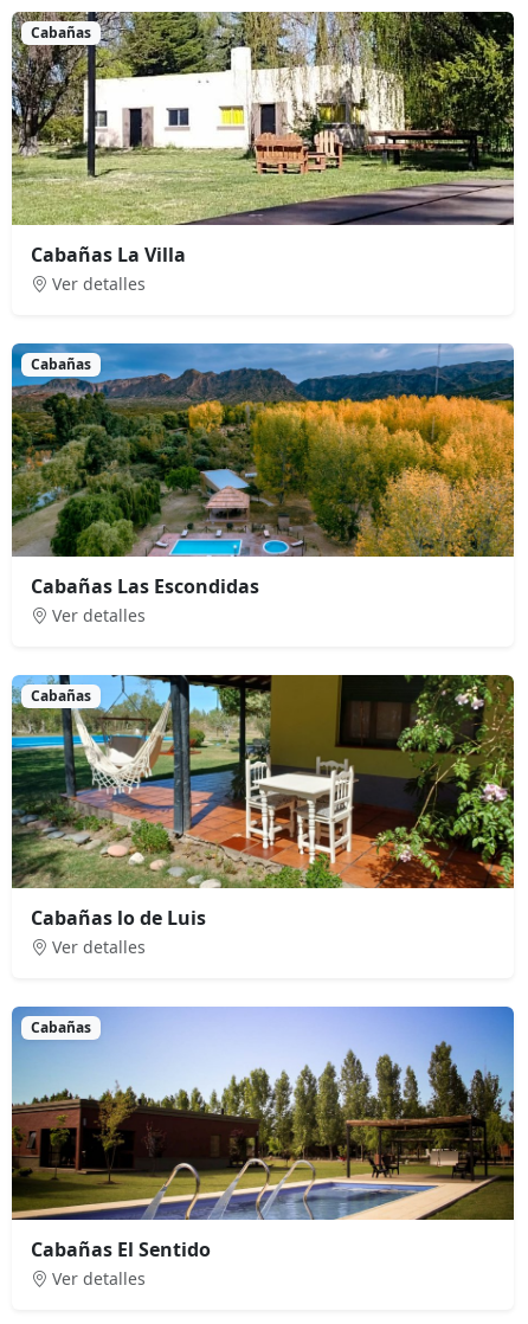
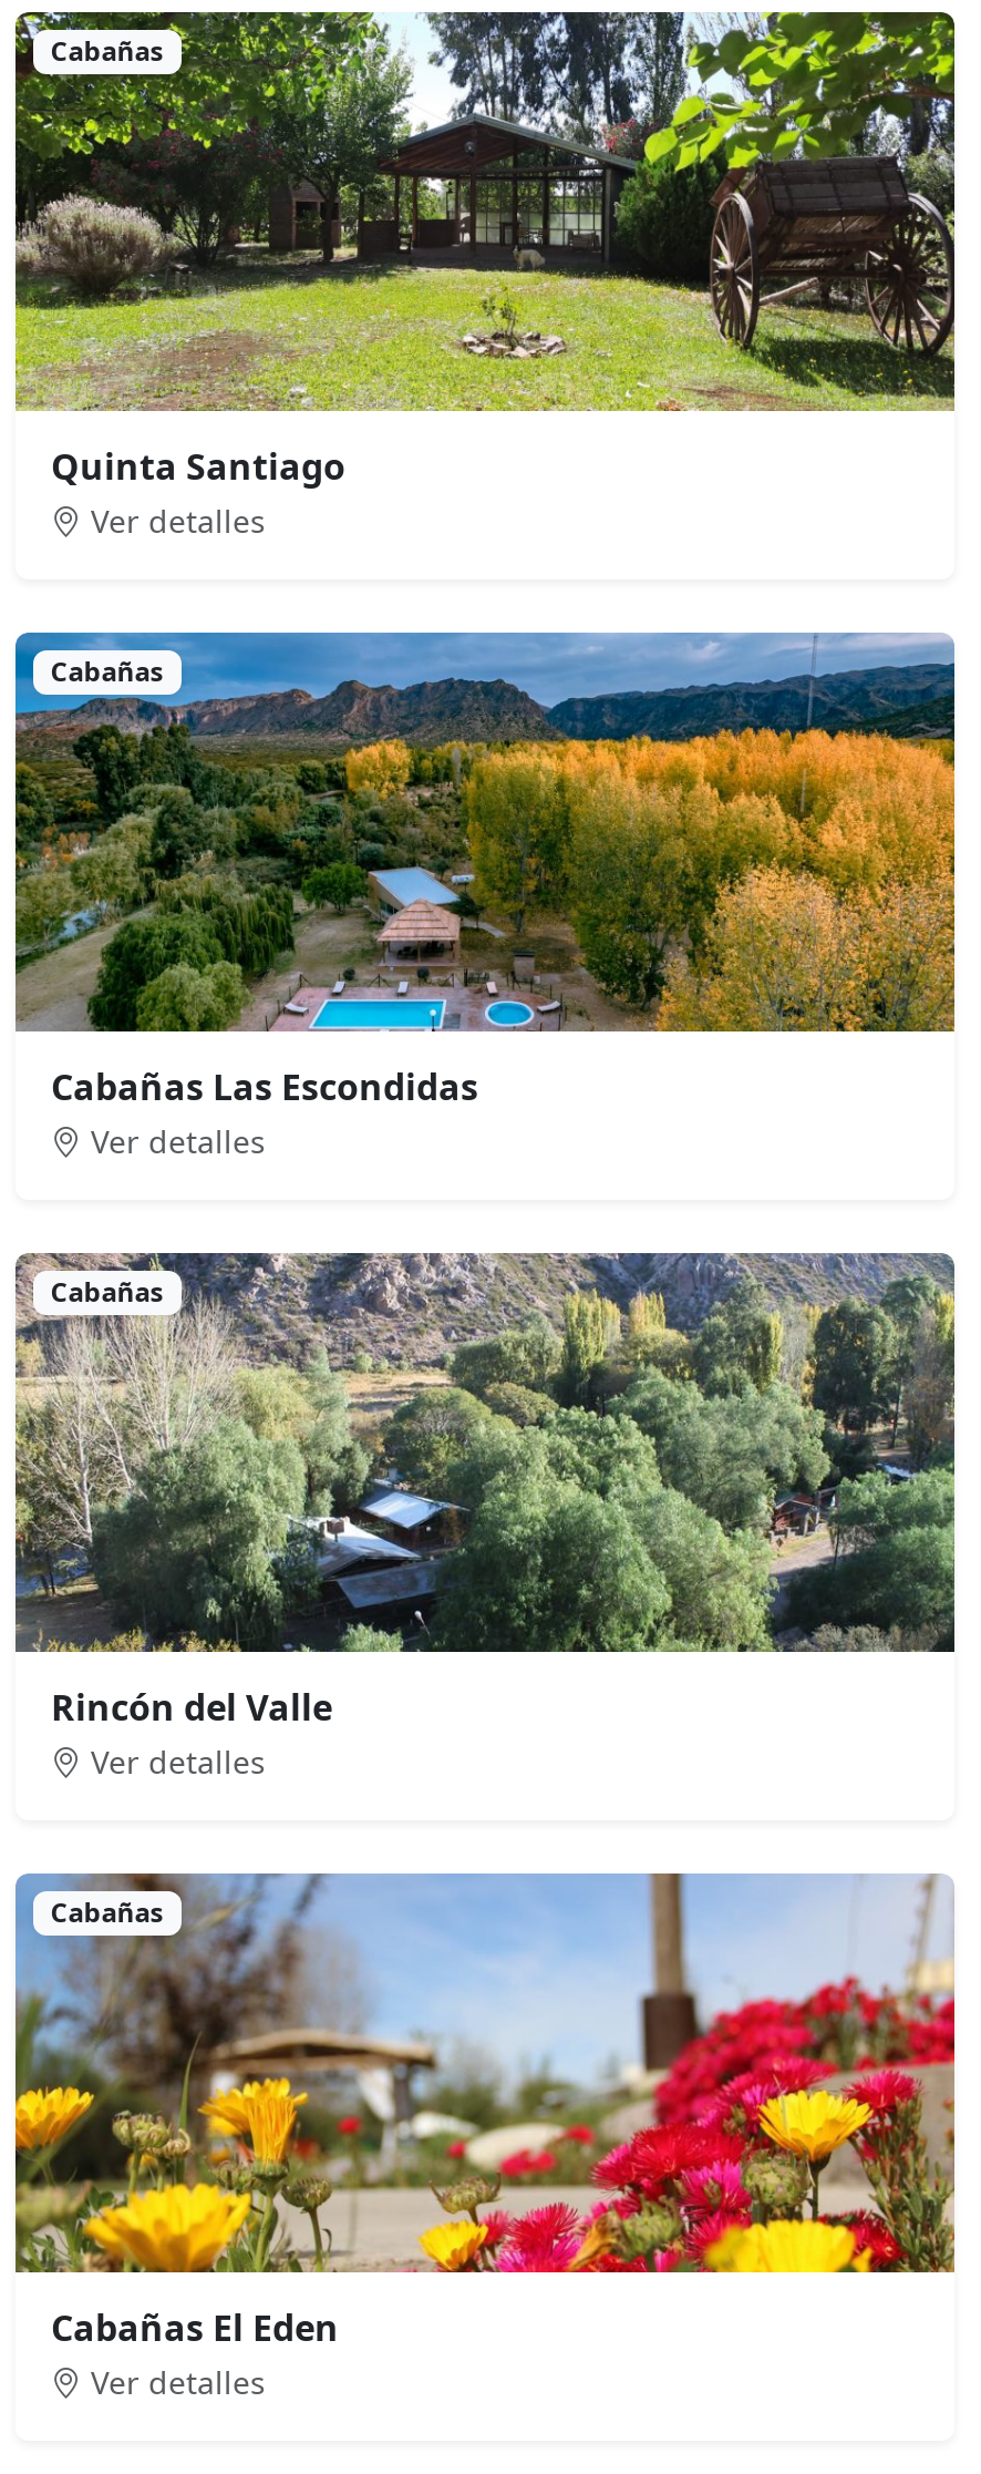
- [image]
- Cabañas La Villa
+ [image]
+ Quinta Santiago

- [image]
- Cabañas lo de Luis
+ [image]
+ Rincón del Valle

- [image]
- Cabañas El Sentido
+ [image]
+ Cabañas El Eden
